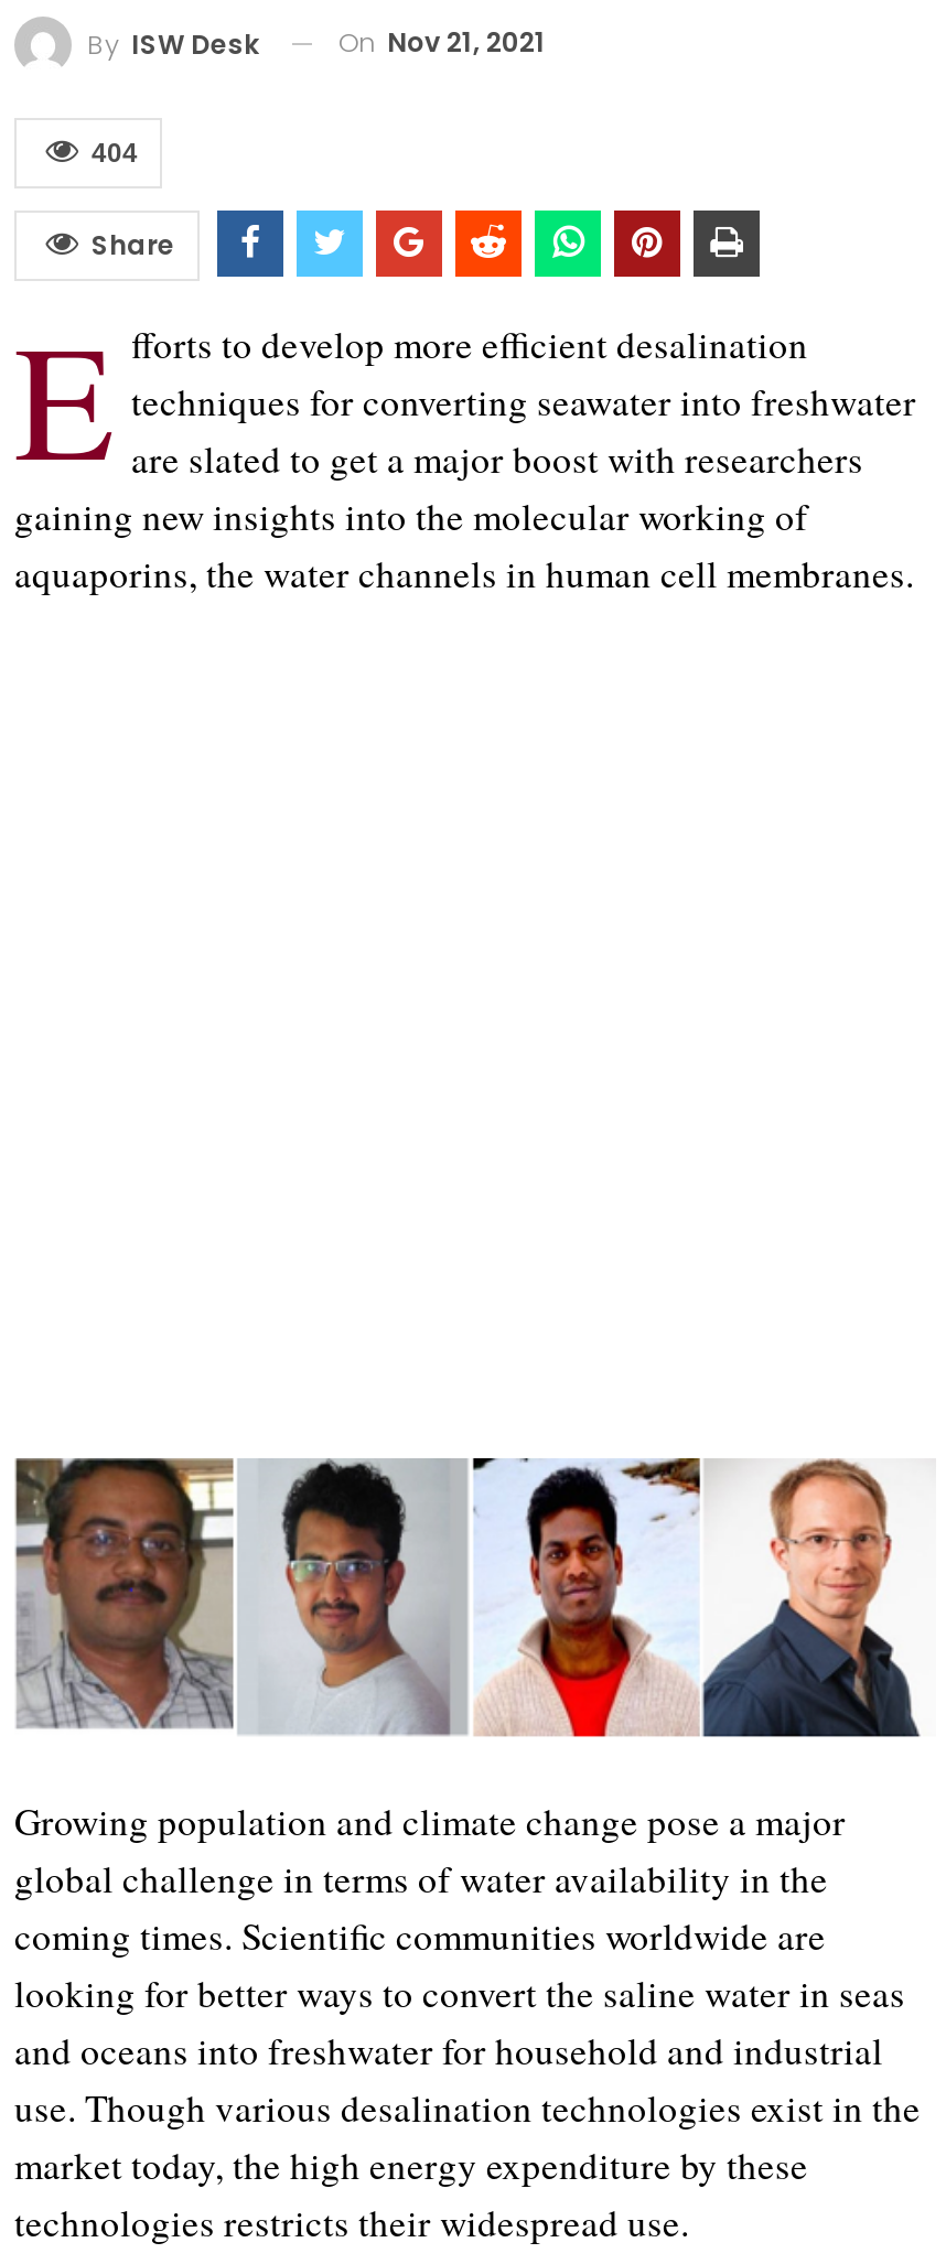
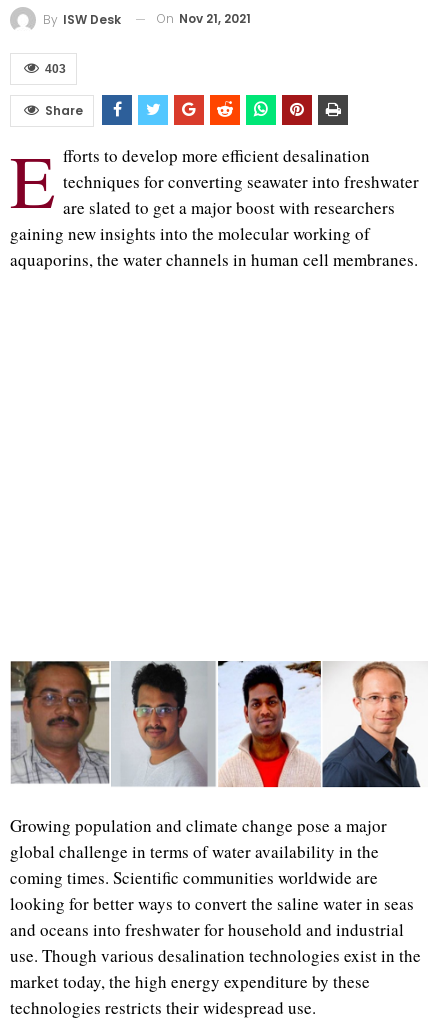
- 404
+ 403
